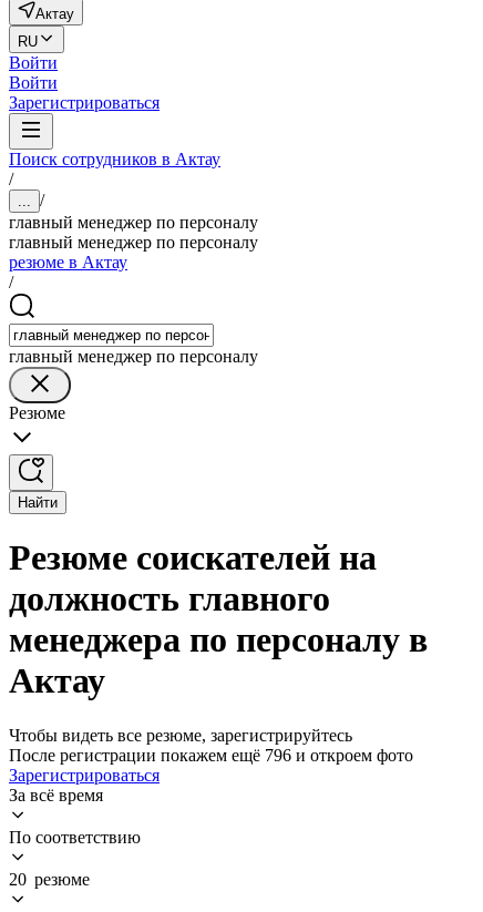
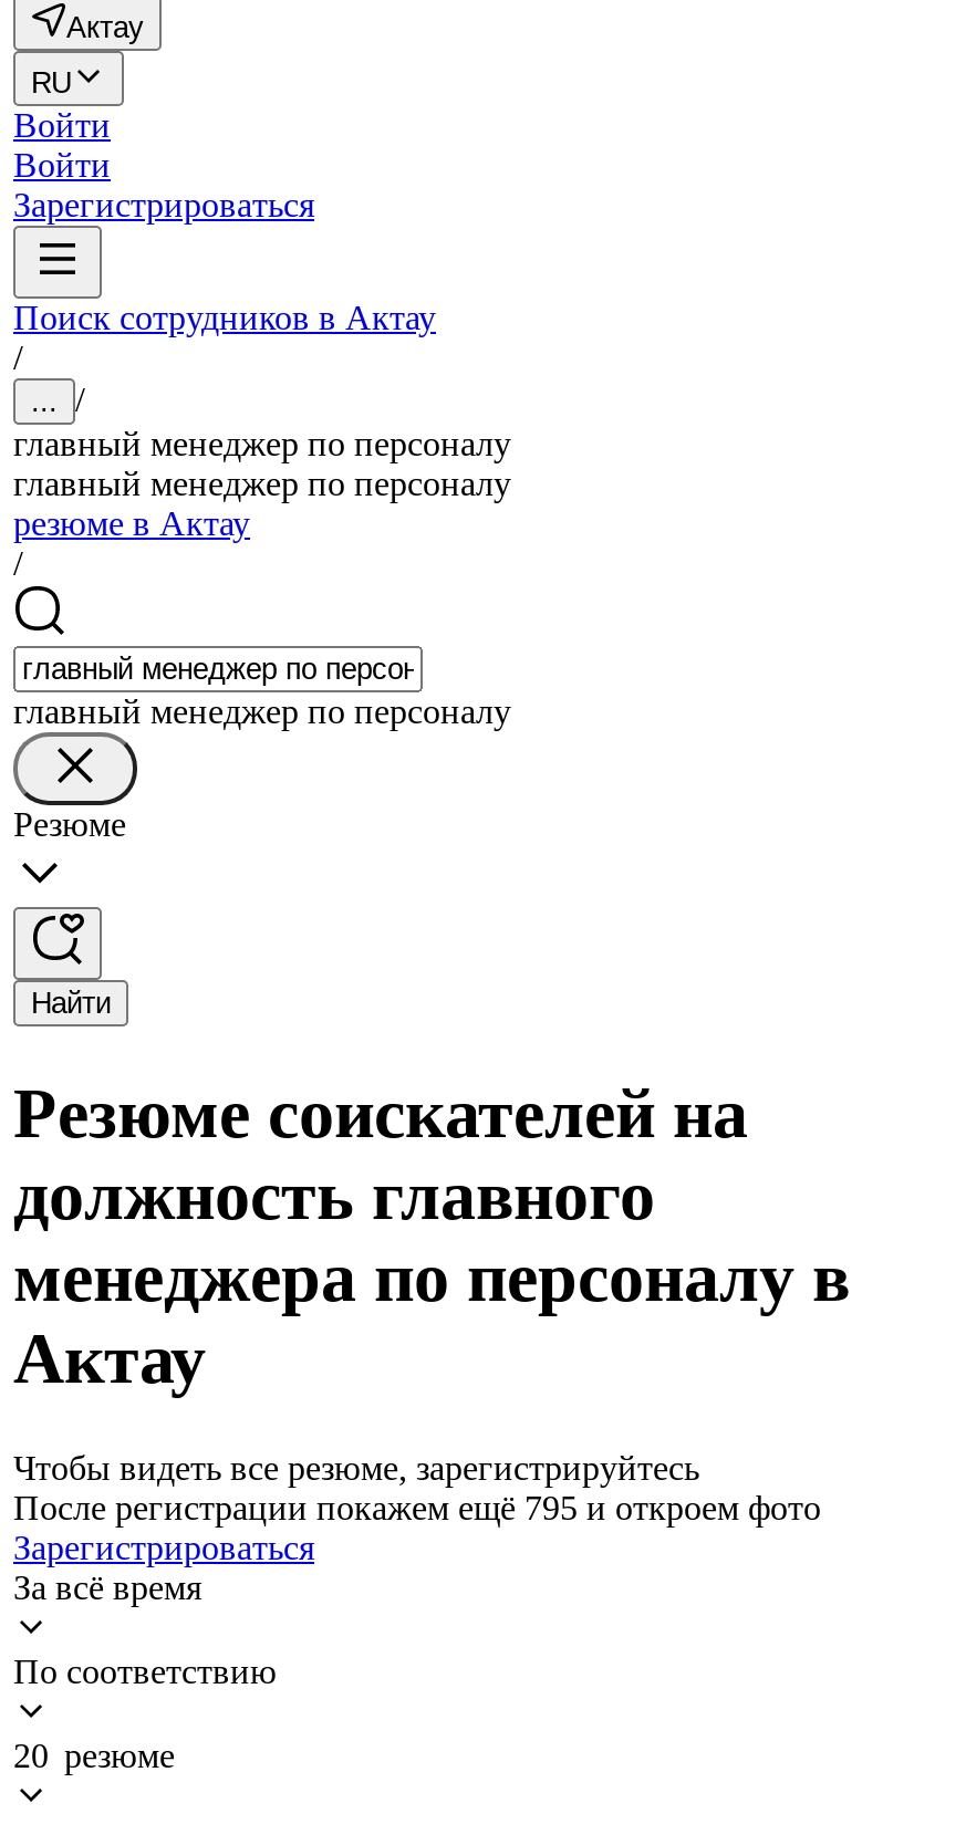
- После регистрации покажем ещё 796 и откроем фото
+ После регистрации покажем ещё 795 и откроем фото
